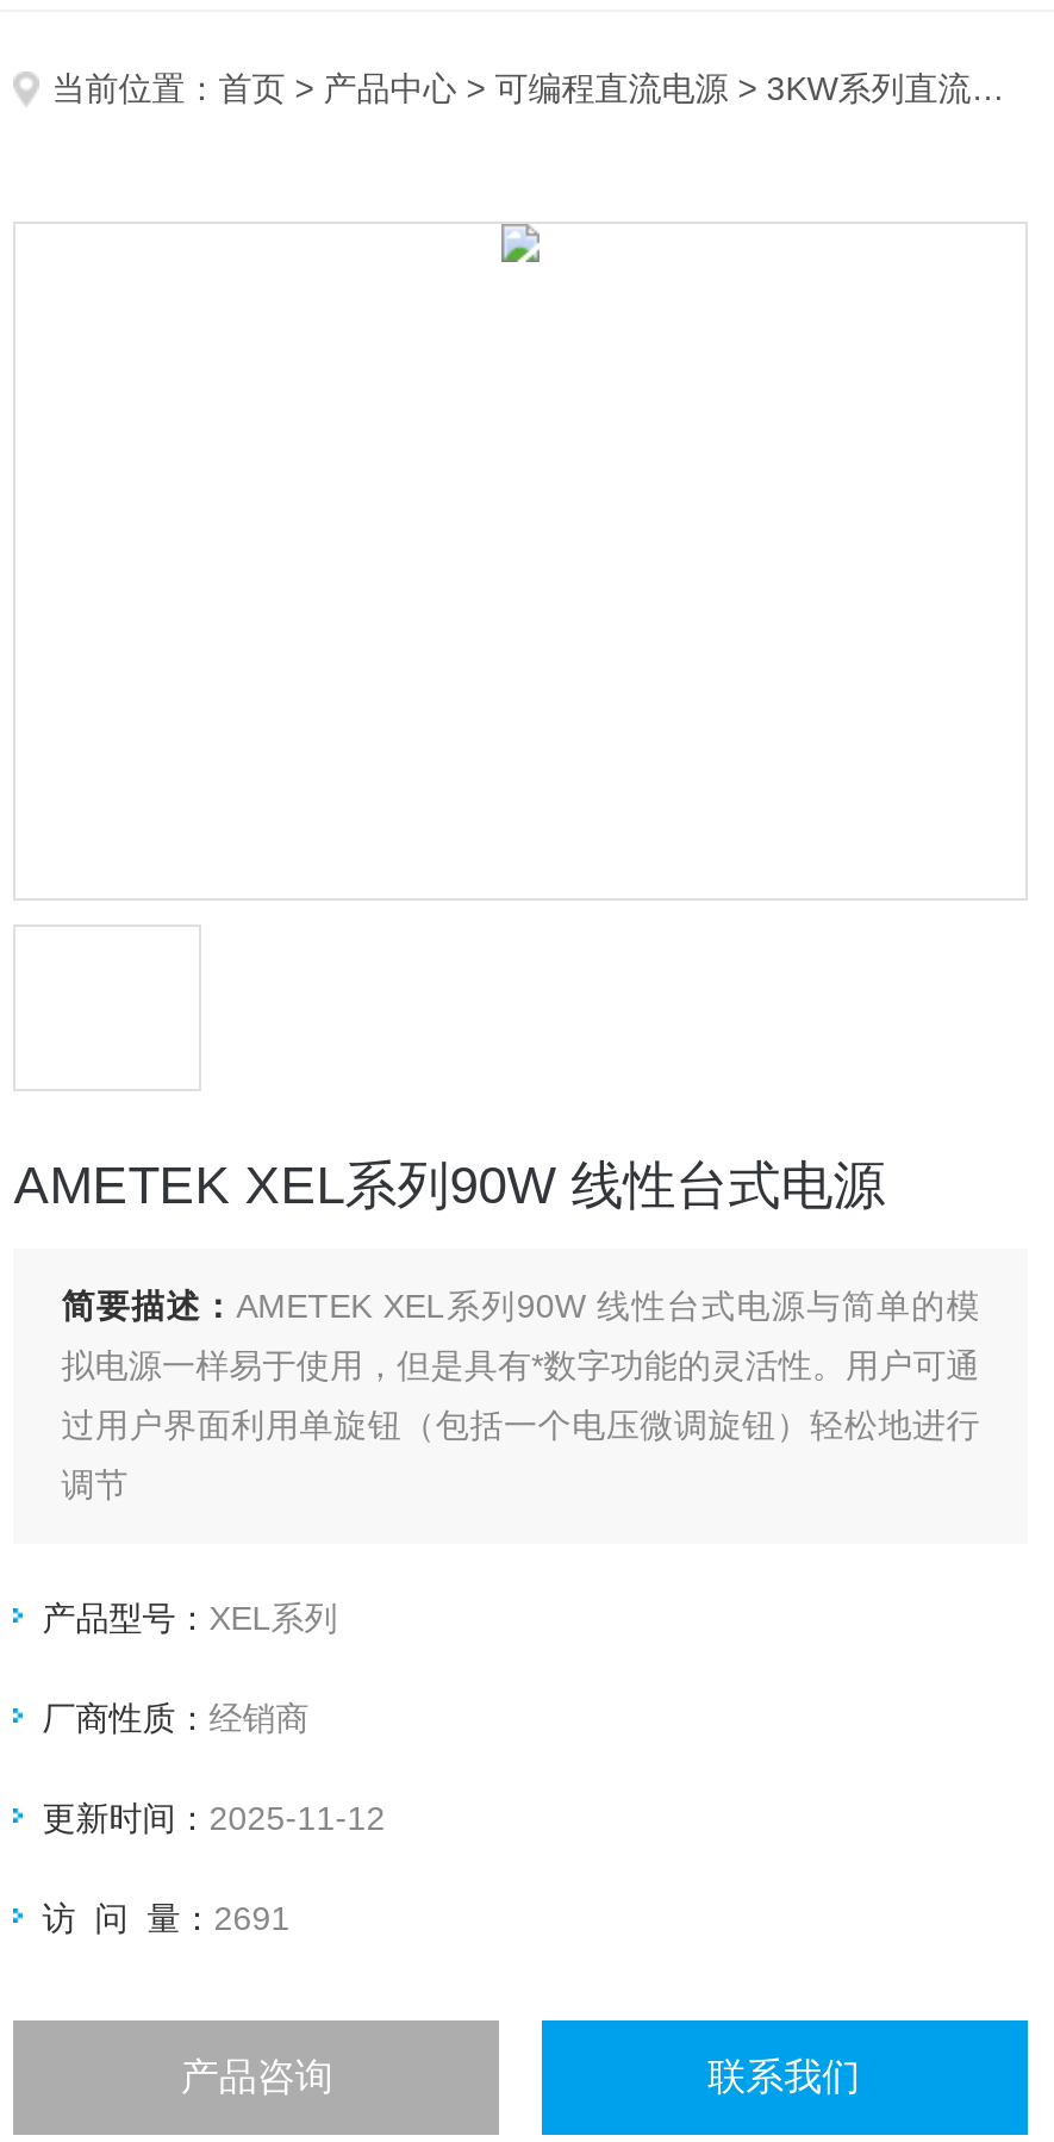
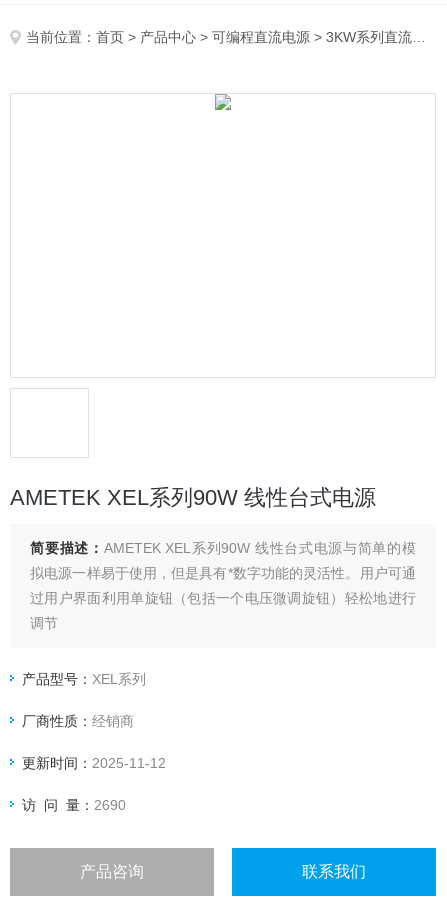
- 访 问 量：2691
+ 访 问 量：2690
